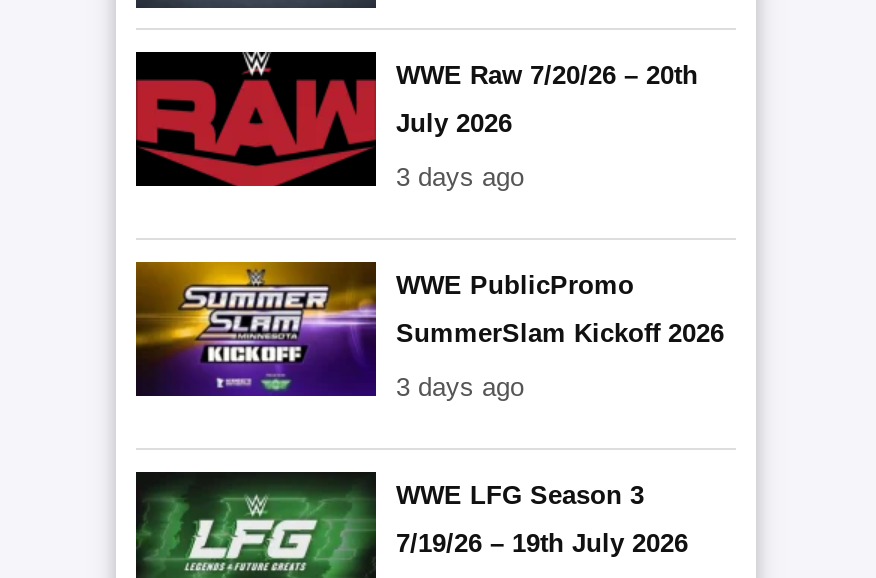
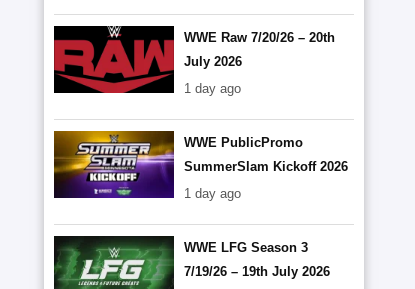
- 3 days ago
+ 1 day ago

- 3 days ago
+ 1 day ago
